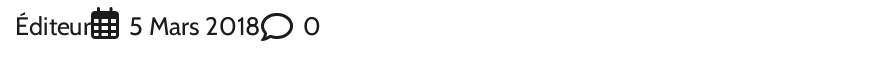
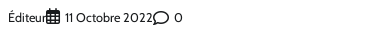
- 5 Mars 2018
+ 11 Octobre 2022
